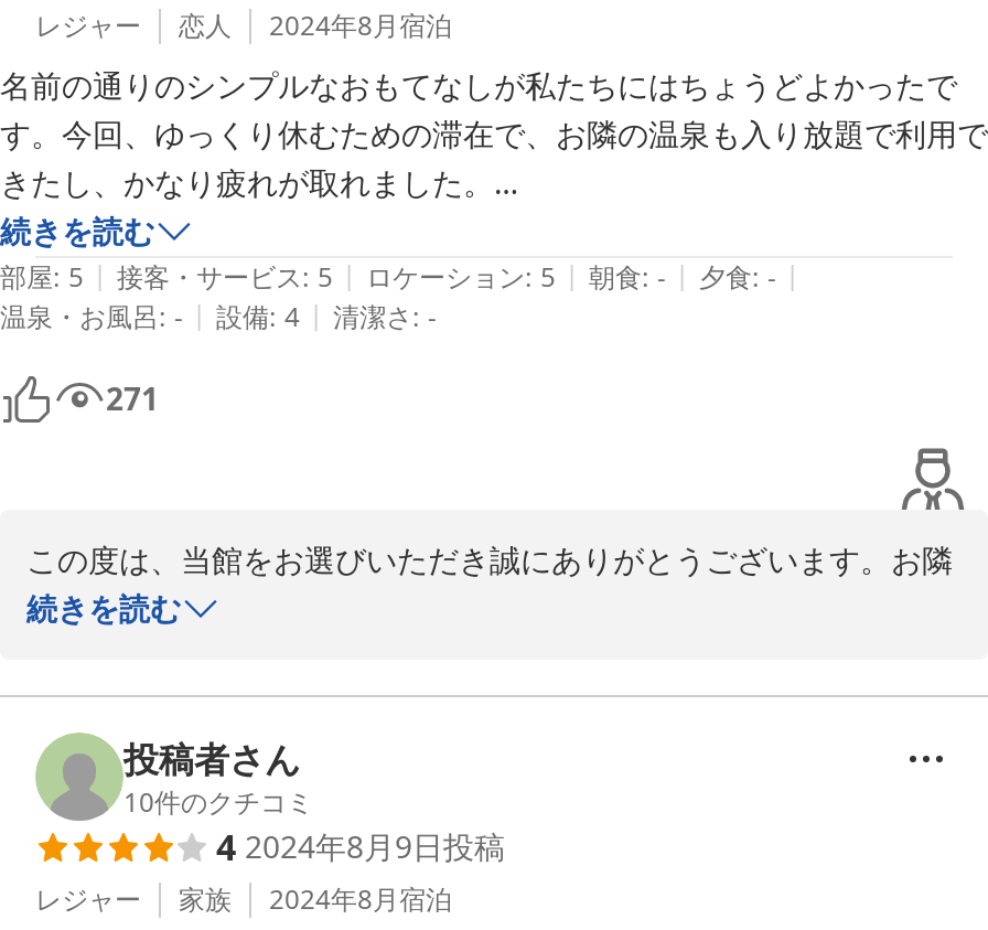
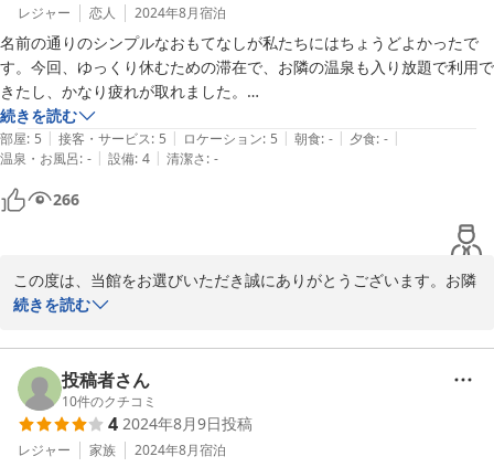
- 271
+ 266
